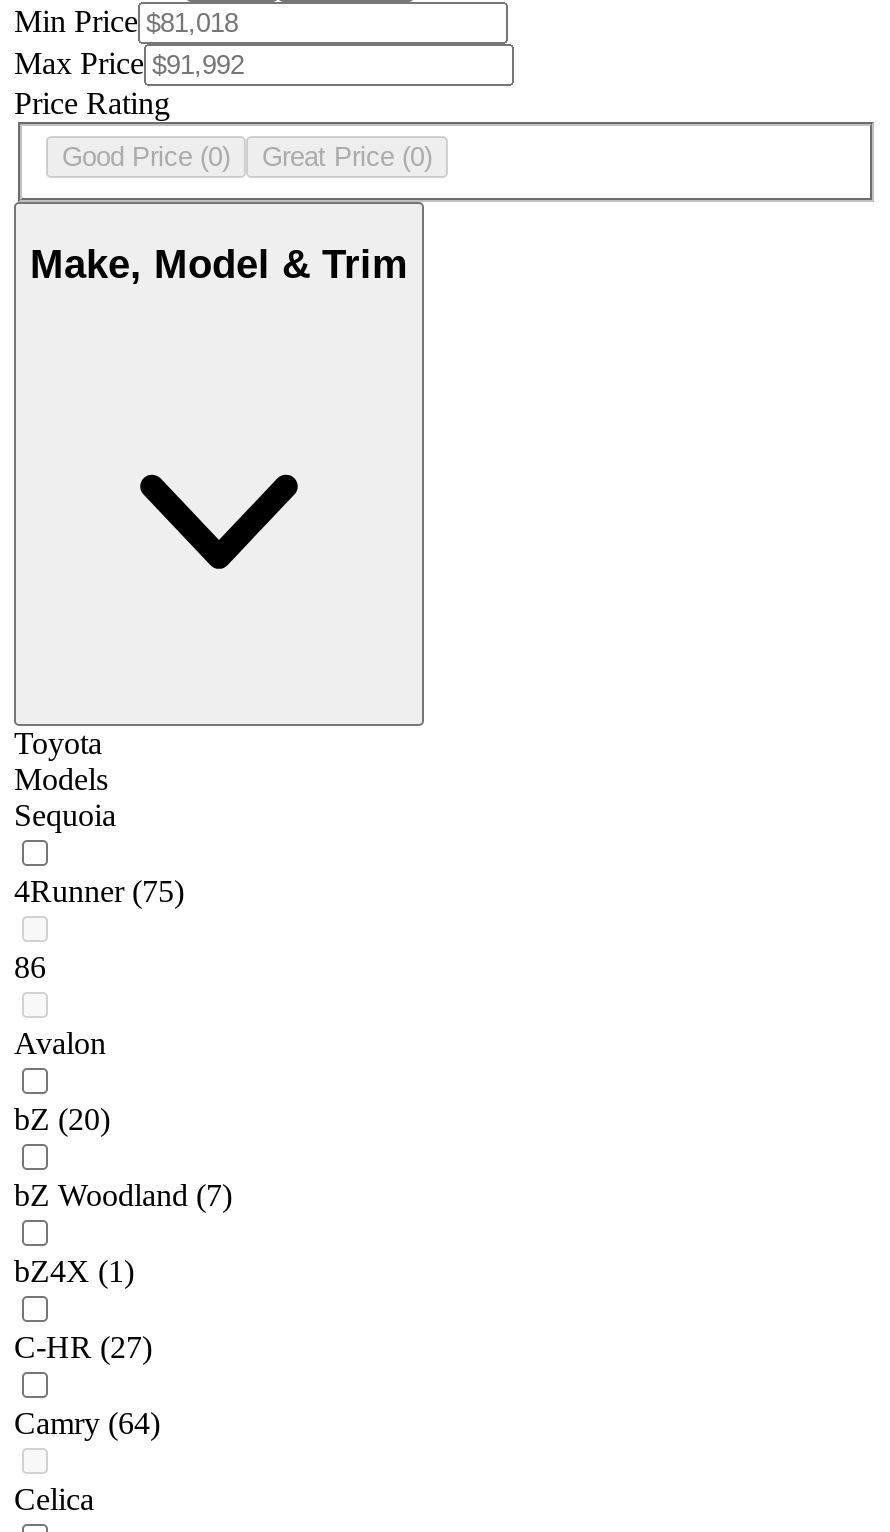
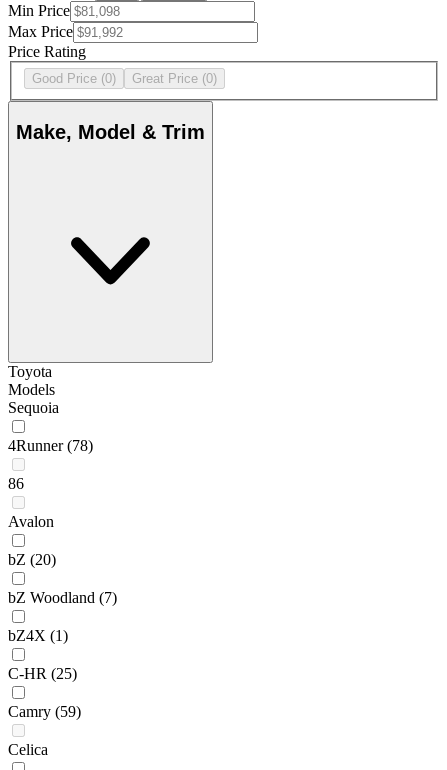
- 4Runner (75)
+ 4Runner (78)

- C-HR (27)
+ C-HR (25)

- Camry (64)
+ Camry (59)
